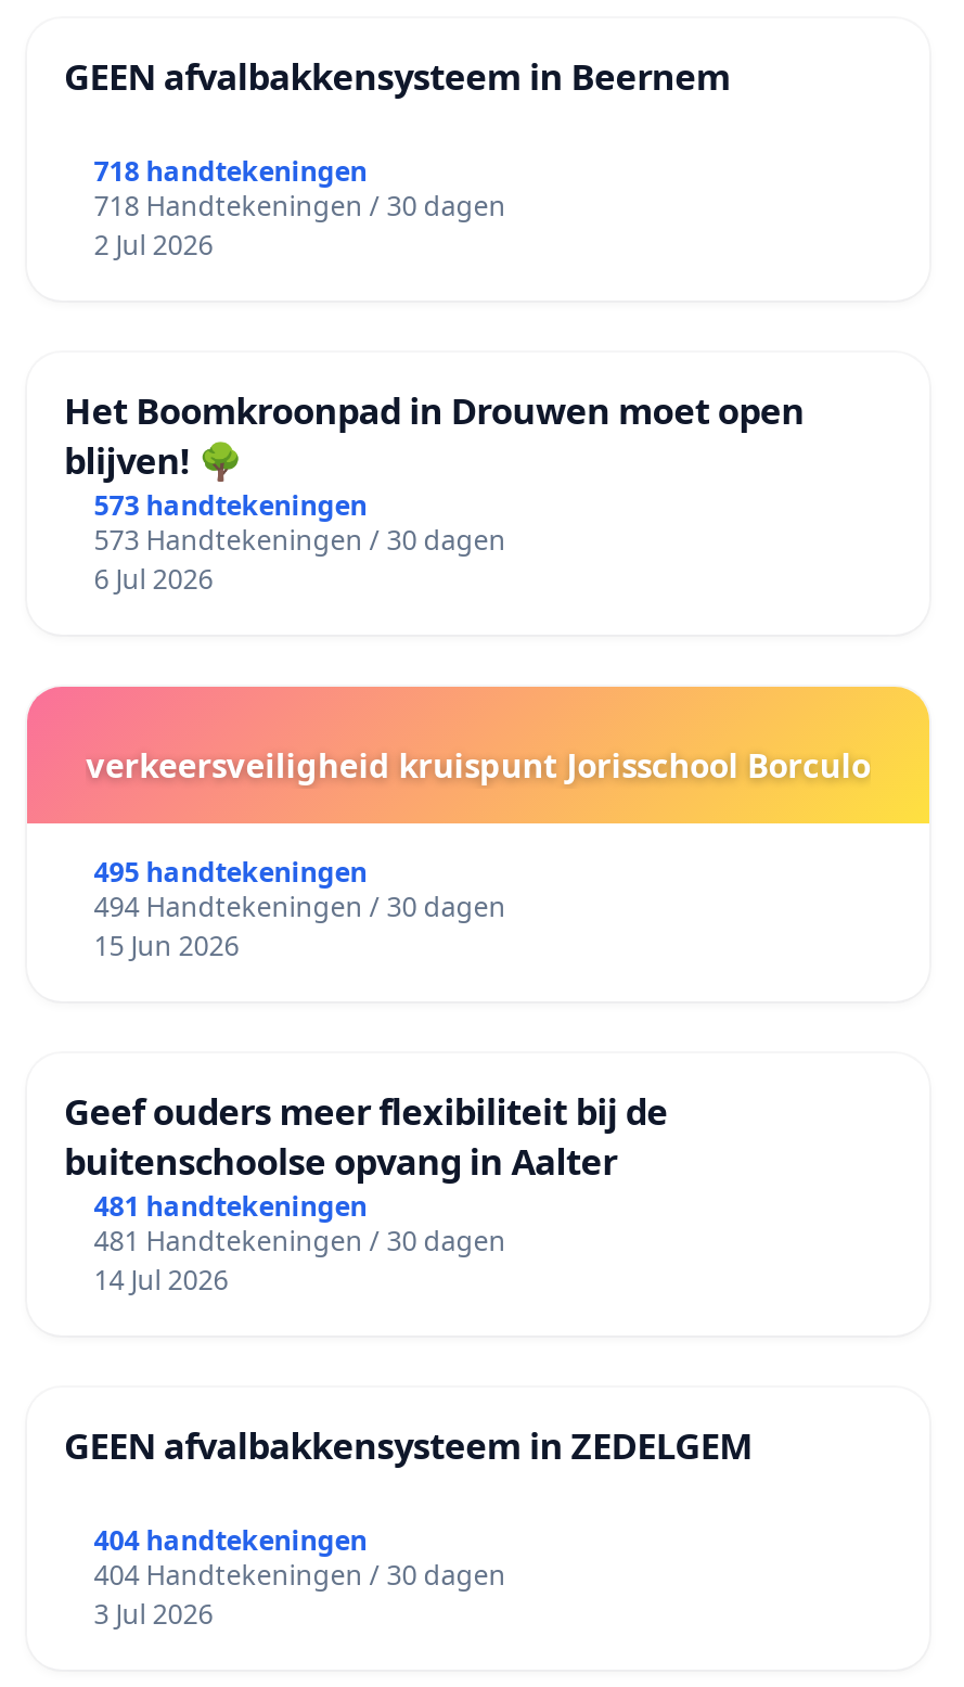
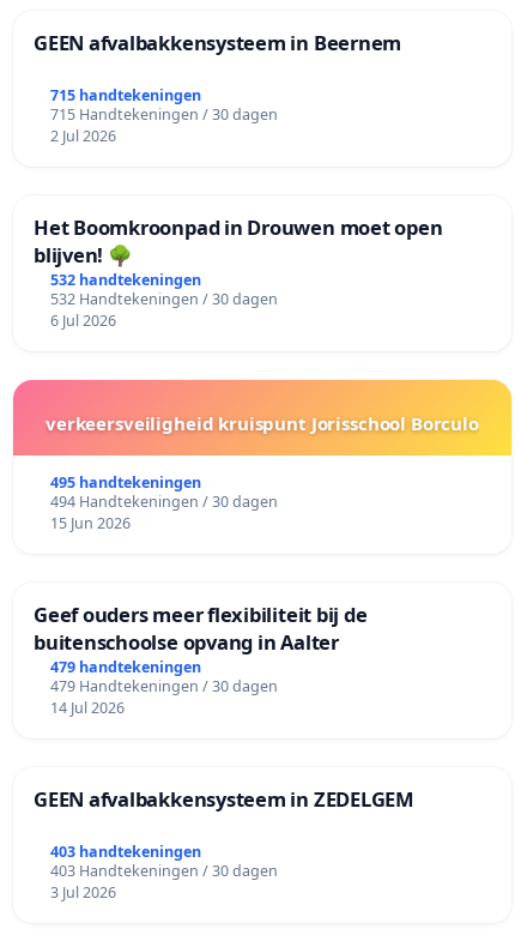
- 718 handtekeningen
+ 715 handtekeningen

- 718 Handtekeningen / 30 dagen
+ 715 Handtekeningen / 30 dagen

- 573 handtekeningen
+ 532 handtekeningen

- 573 Handtekeningen / 30 dagen
+ 532 Handtekeningen / 30 dagen

- 481 handtekeningen
+ 479 handtekeningen

- 481 Handtekeningen / 30 dagen
+ 479 Handtekeningen / 30 dagen

- 404 handtekeningen
+ 403 handtekeningen

- 404 Handtekeningen / 30 dagen
+ 403 Handtekeningen / 30 dagen
